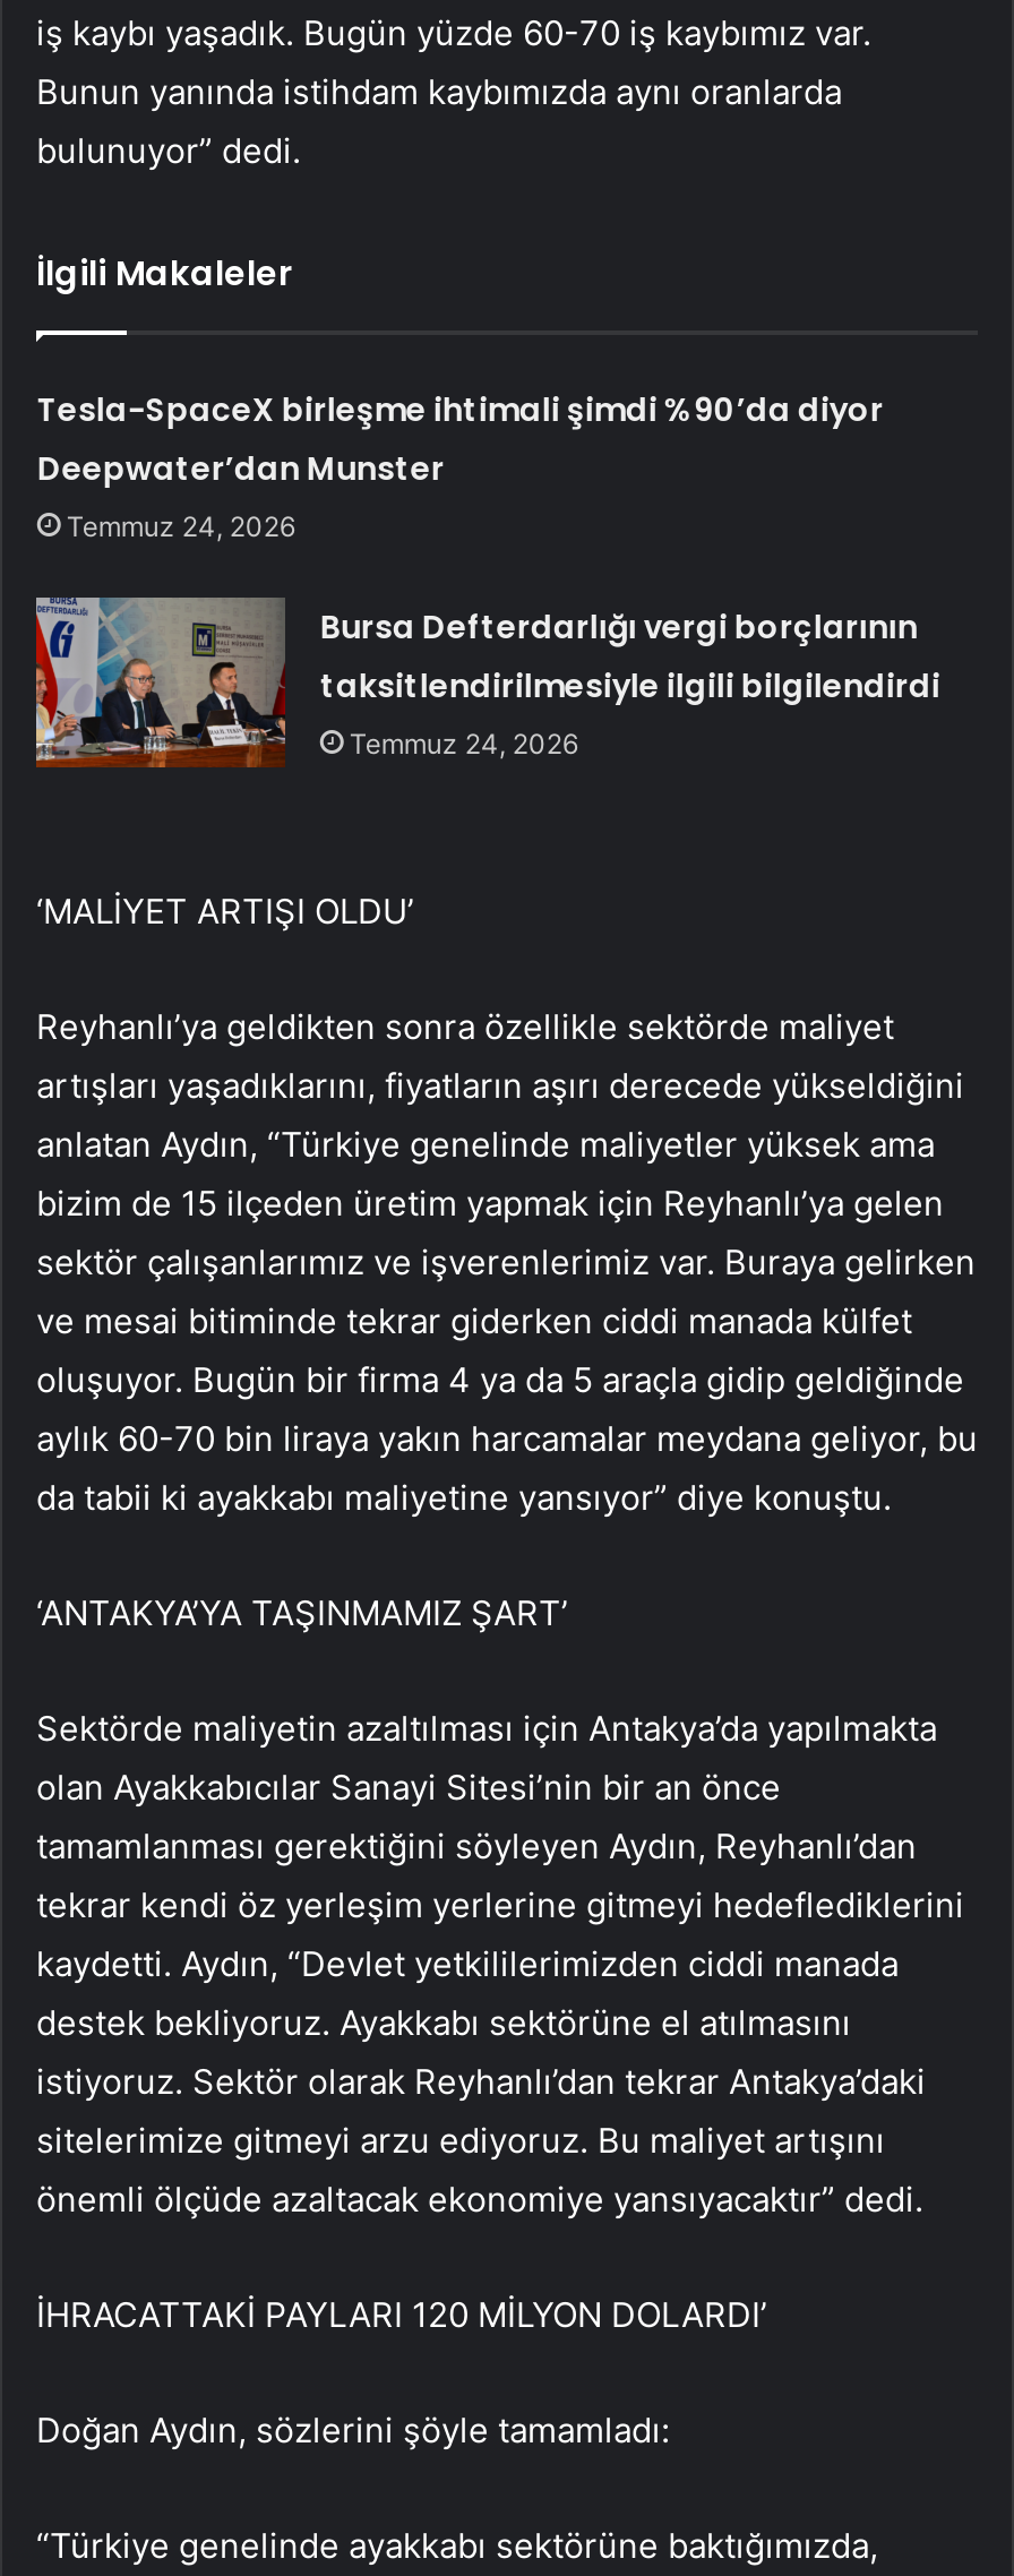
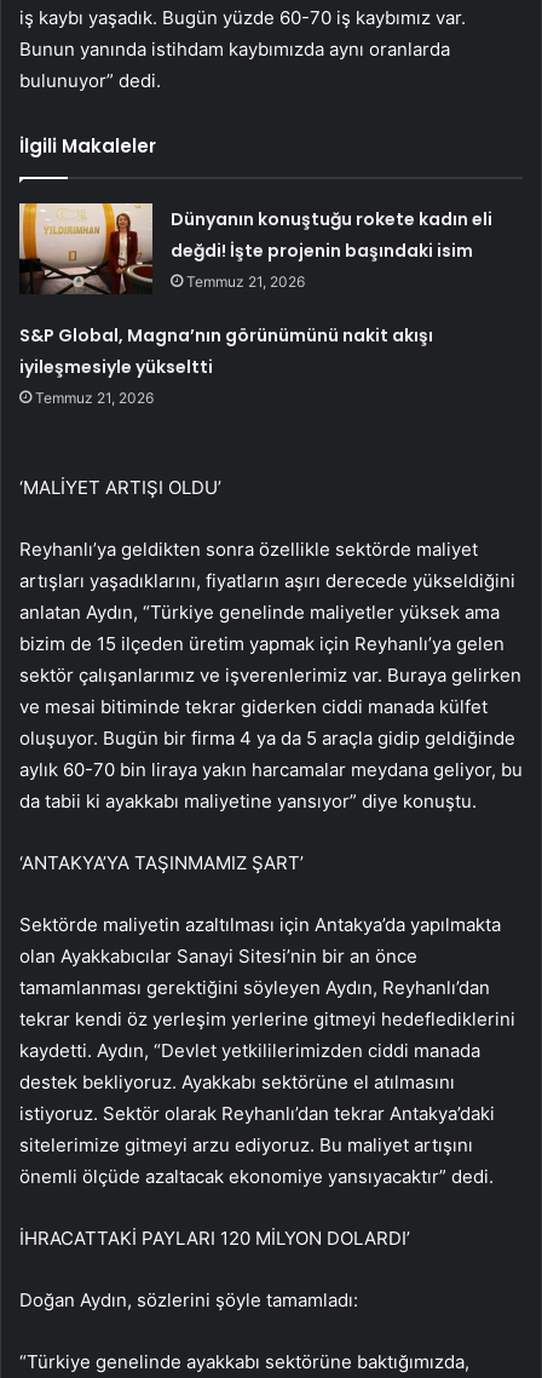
- Tesla-SpaceX birleşme ihtimali şimdi %90’da diyor
- Deepwater’dan Munster
- Temmuz 24, 2026
+ Dünyanın konuştuğu rokete kadın eli
+ değdi! İşte projenin başındaki isim
+ Temmuz 21, 2026

- Bursa Defterdarlığı vergi borçlarının
- taksitlendirilmesiyle ilgili bilgilendirdi
- Temmuz 24, 2026
+ S&P Global, Magna’nın görünümünü nakit akışı
+ iyileşmesiyle yükseltti
+ Temmuz 21, 2026
